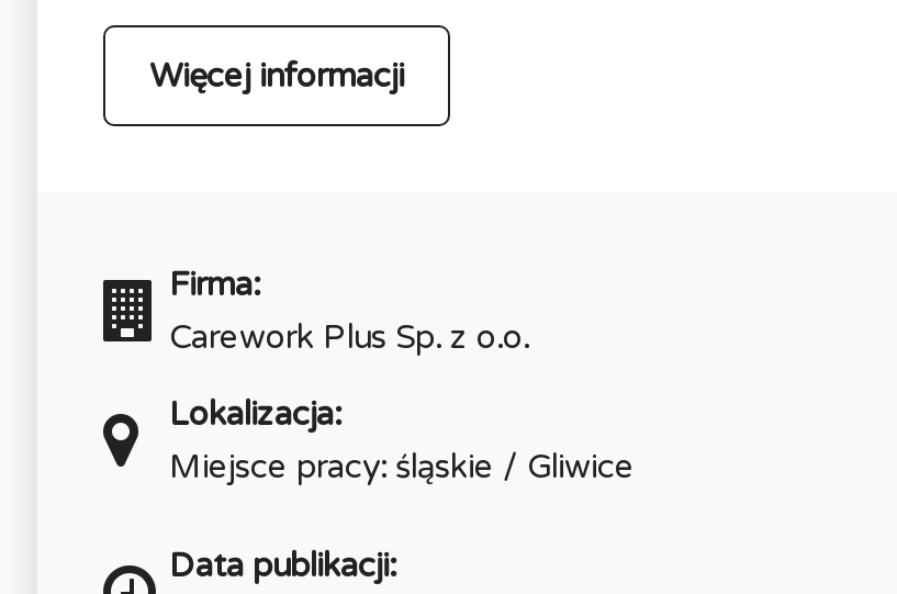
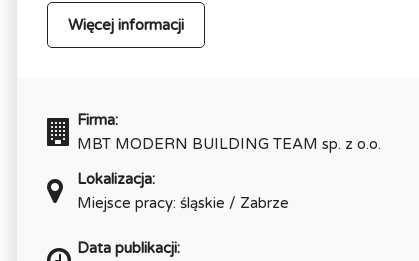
- Carework Plus Sp. z o.o.
+ MBT MODERN BUILDING TEAM sp. z o.o.

- Miejsce pracy: śląskie / Gliwice
+ Miejsce pracy: śląskie / Zabrze
